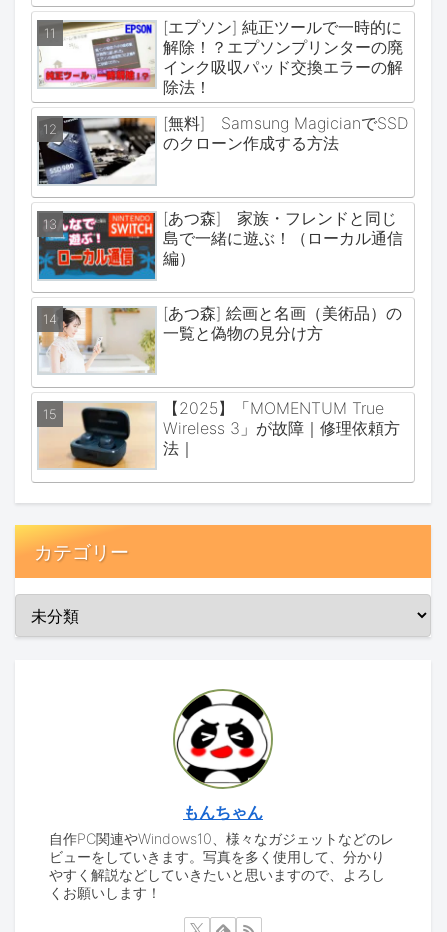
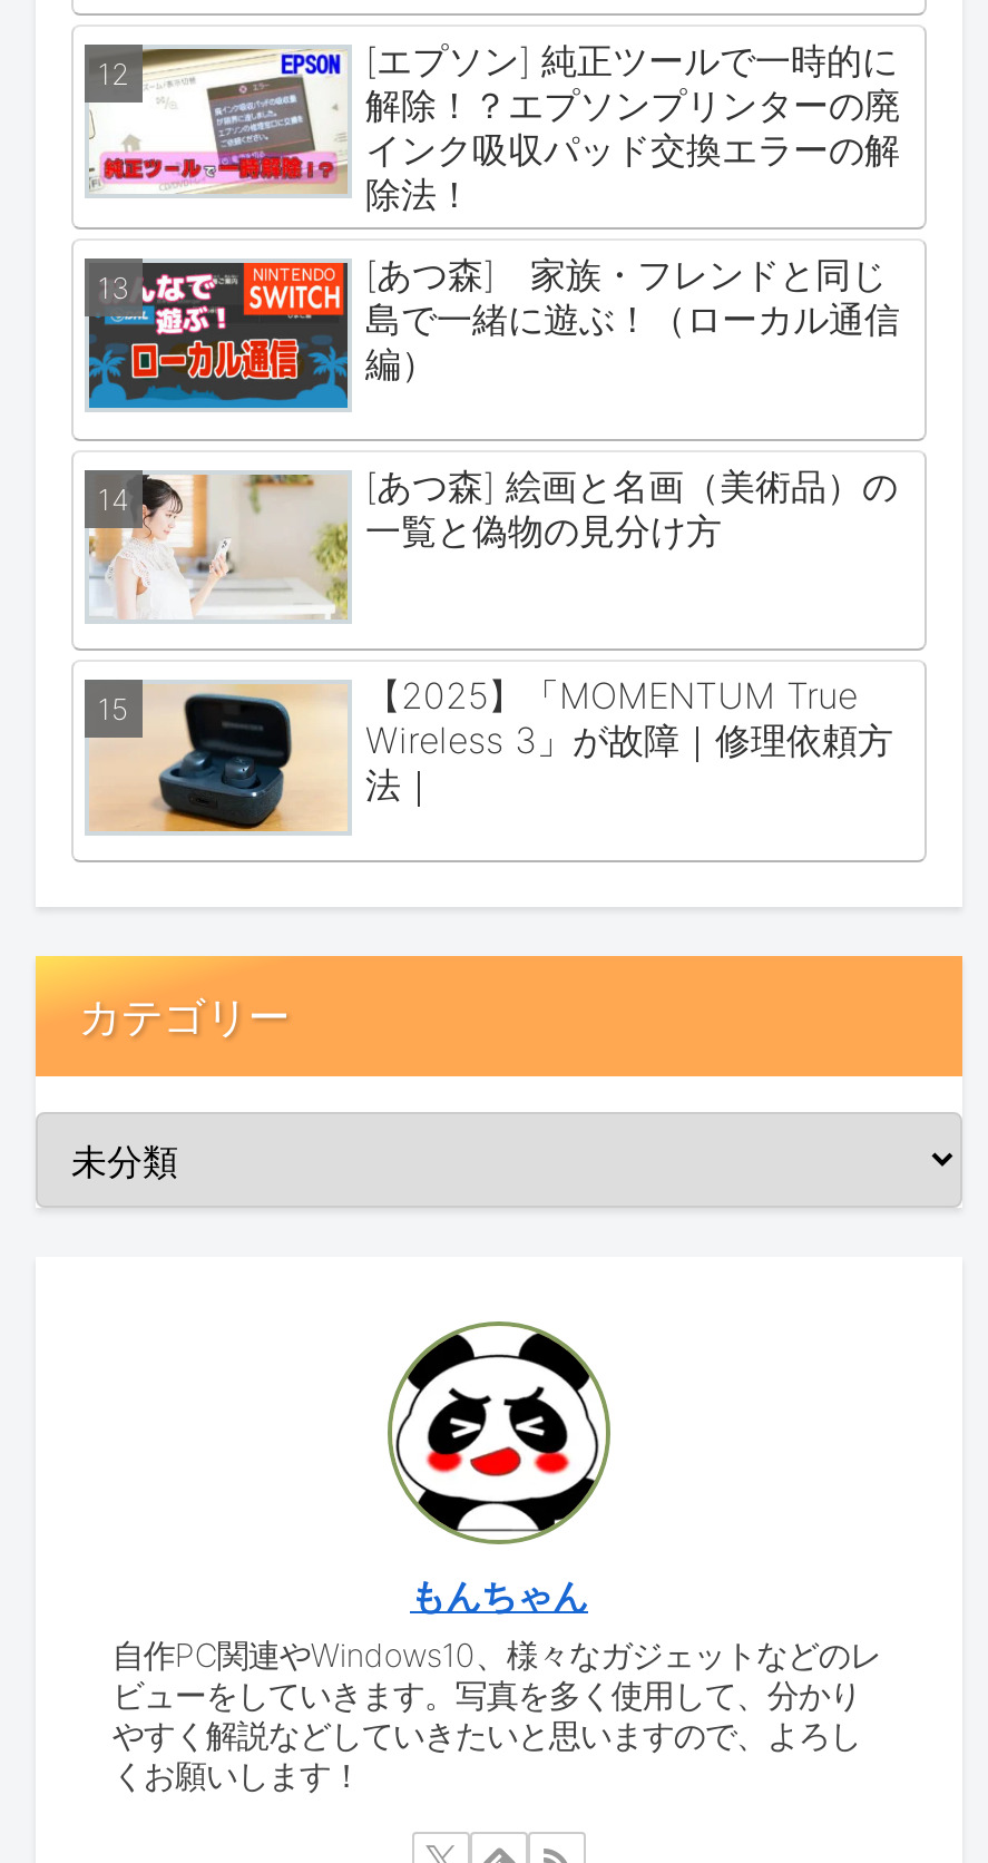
- [image]
- [無料] Samsung MagicianでSSD
- のクローン作成する方法
